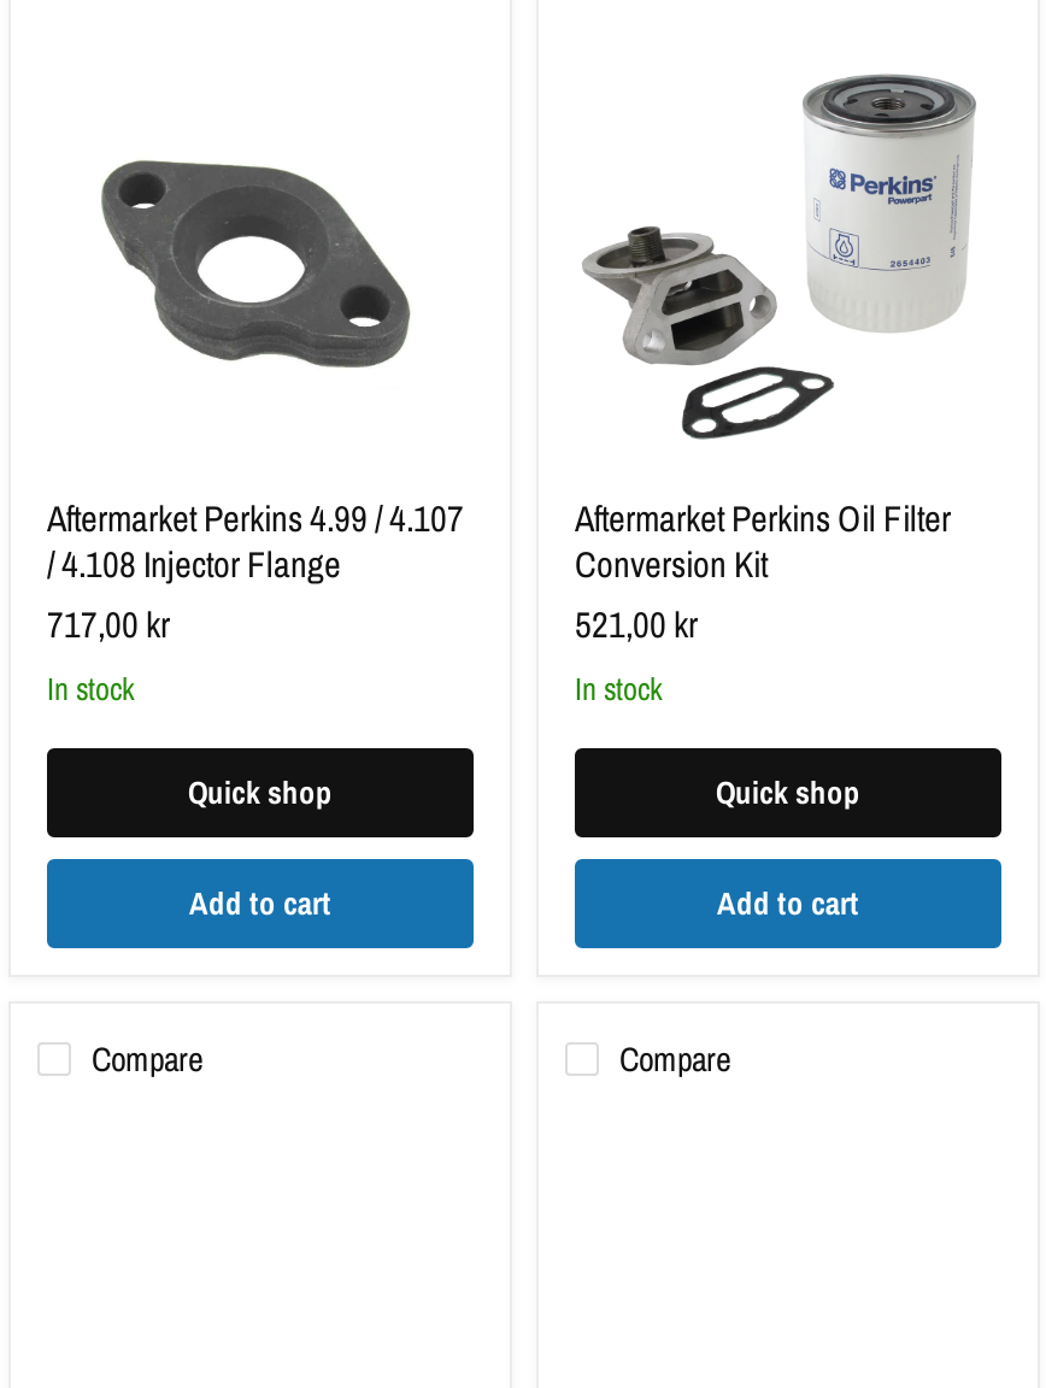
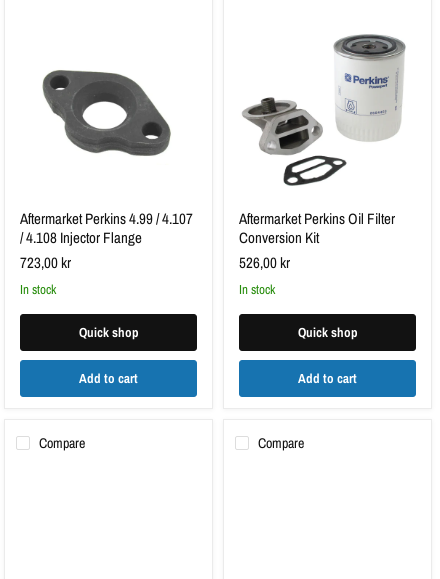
- 717,00 kr
+ 723,00 kr

- 521,00 kr
+ 526,00 kr
